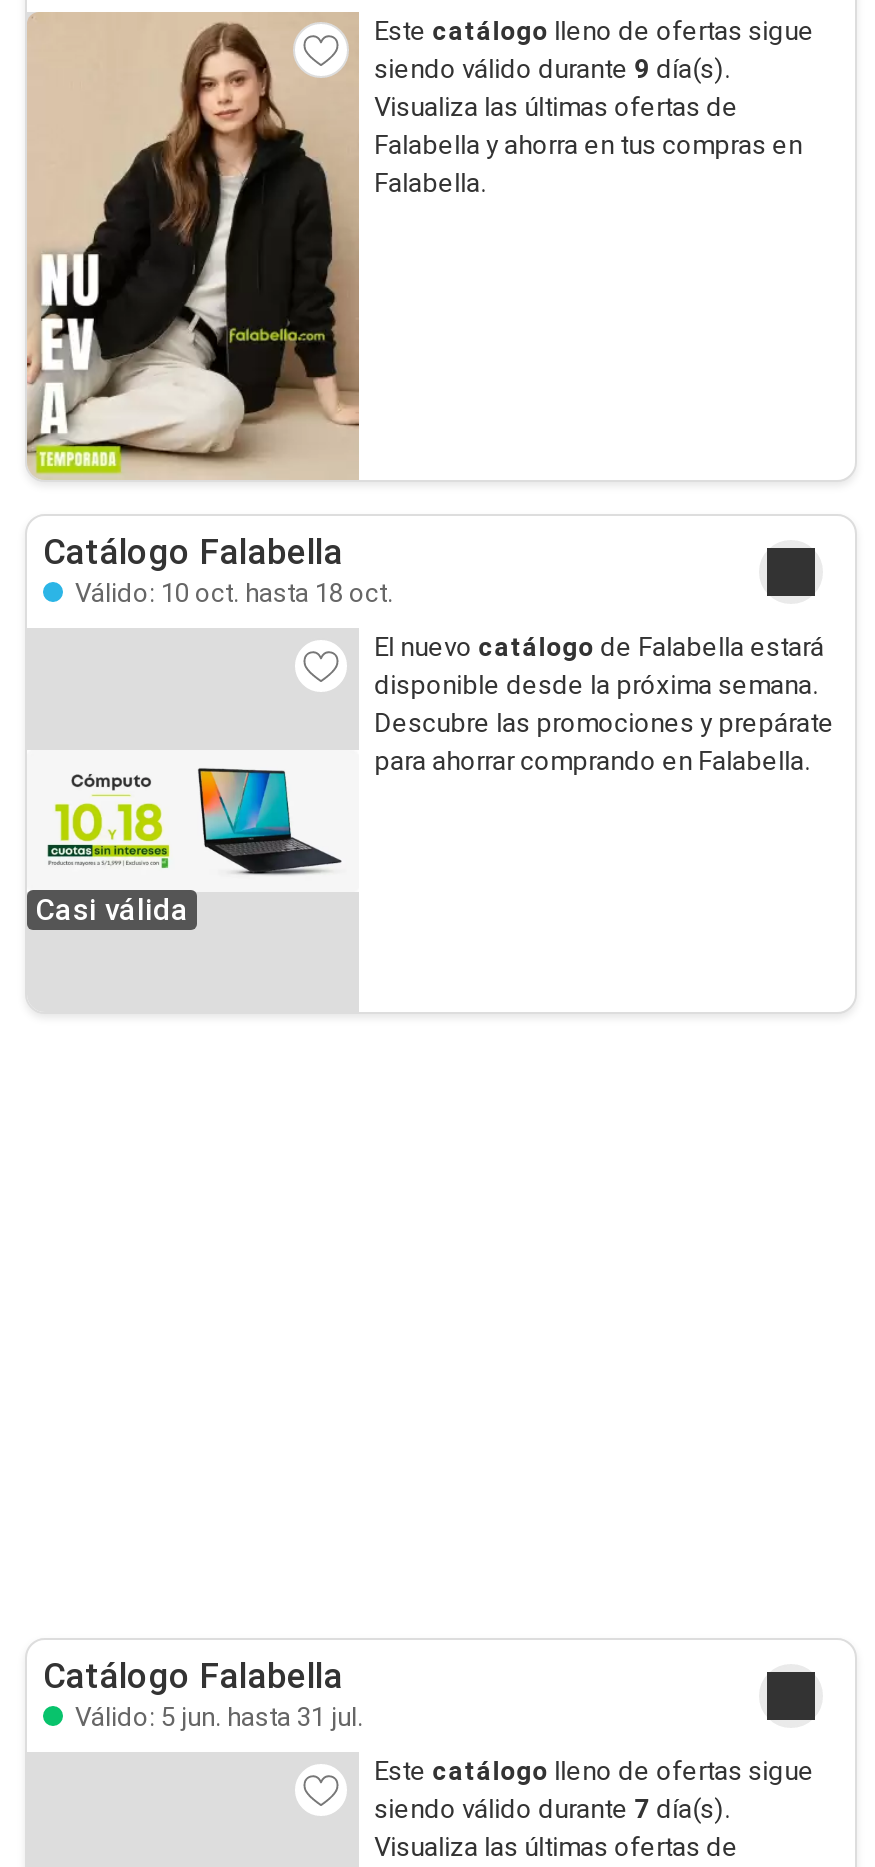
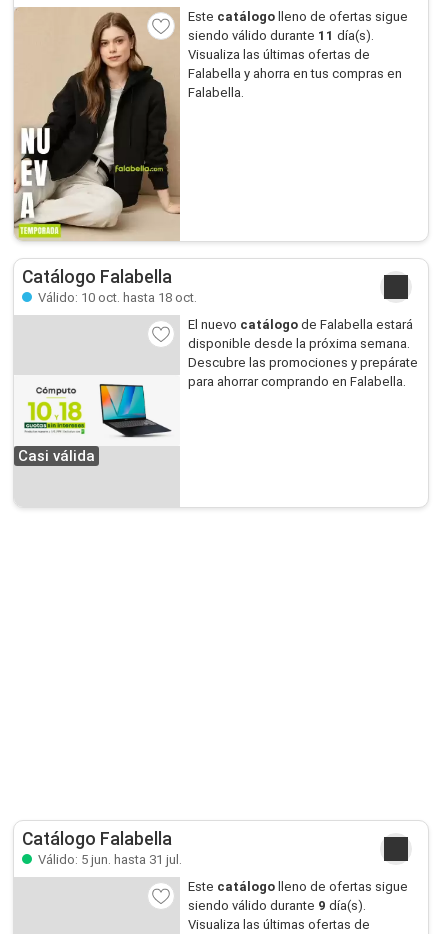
moved down: siendo válido durante 9 día(s).

+ siendo válido durante 11 día(s).

- siendo válido durante 7 día(s).
